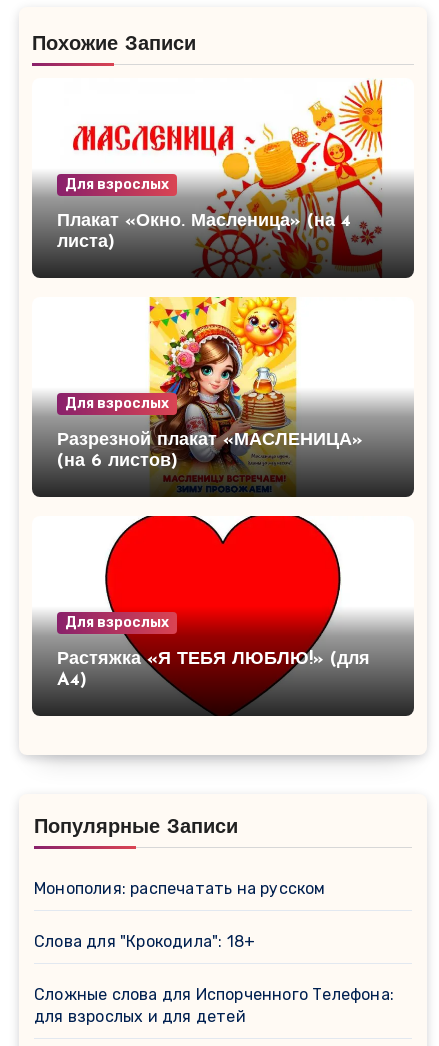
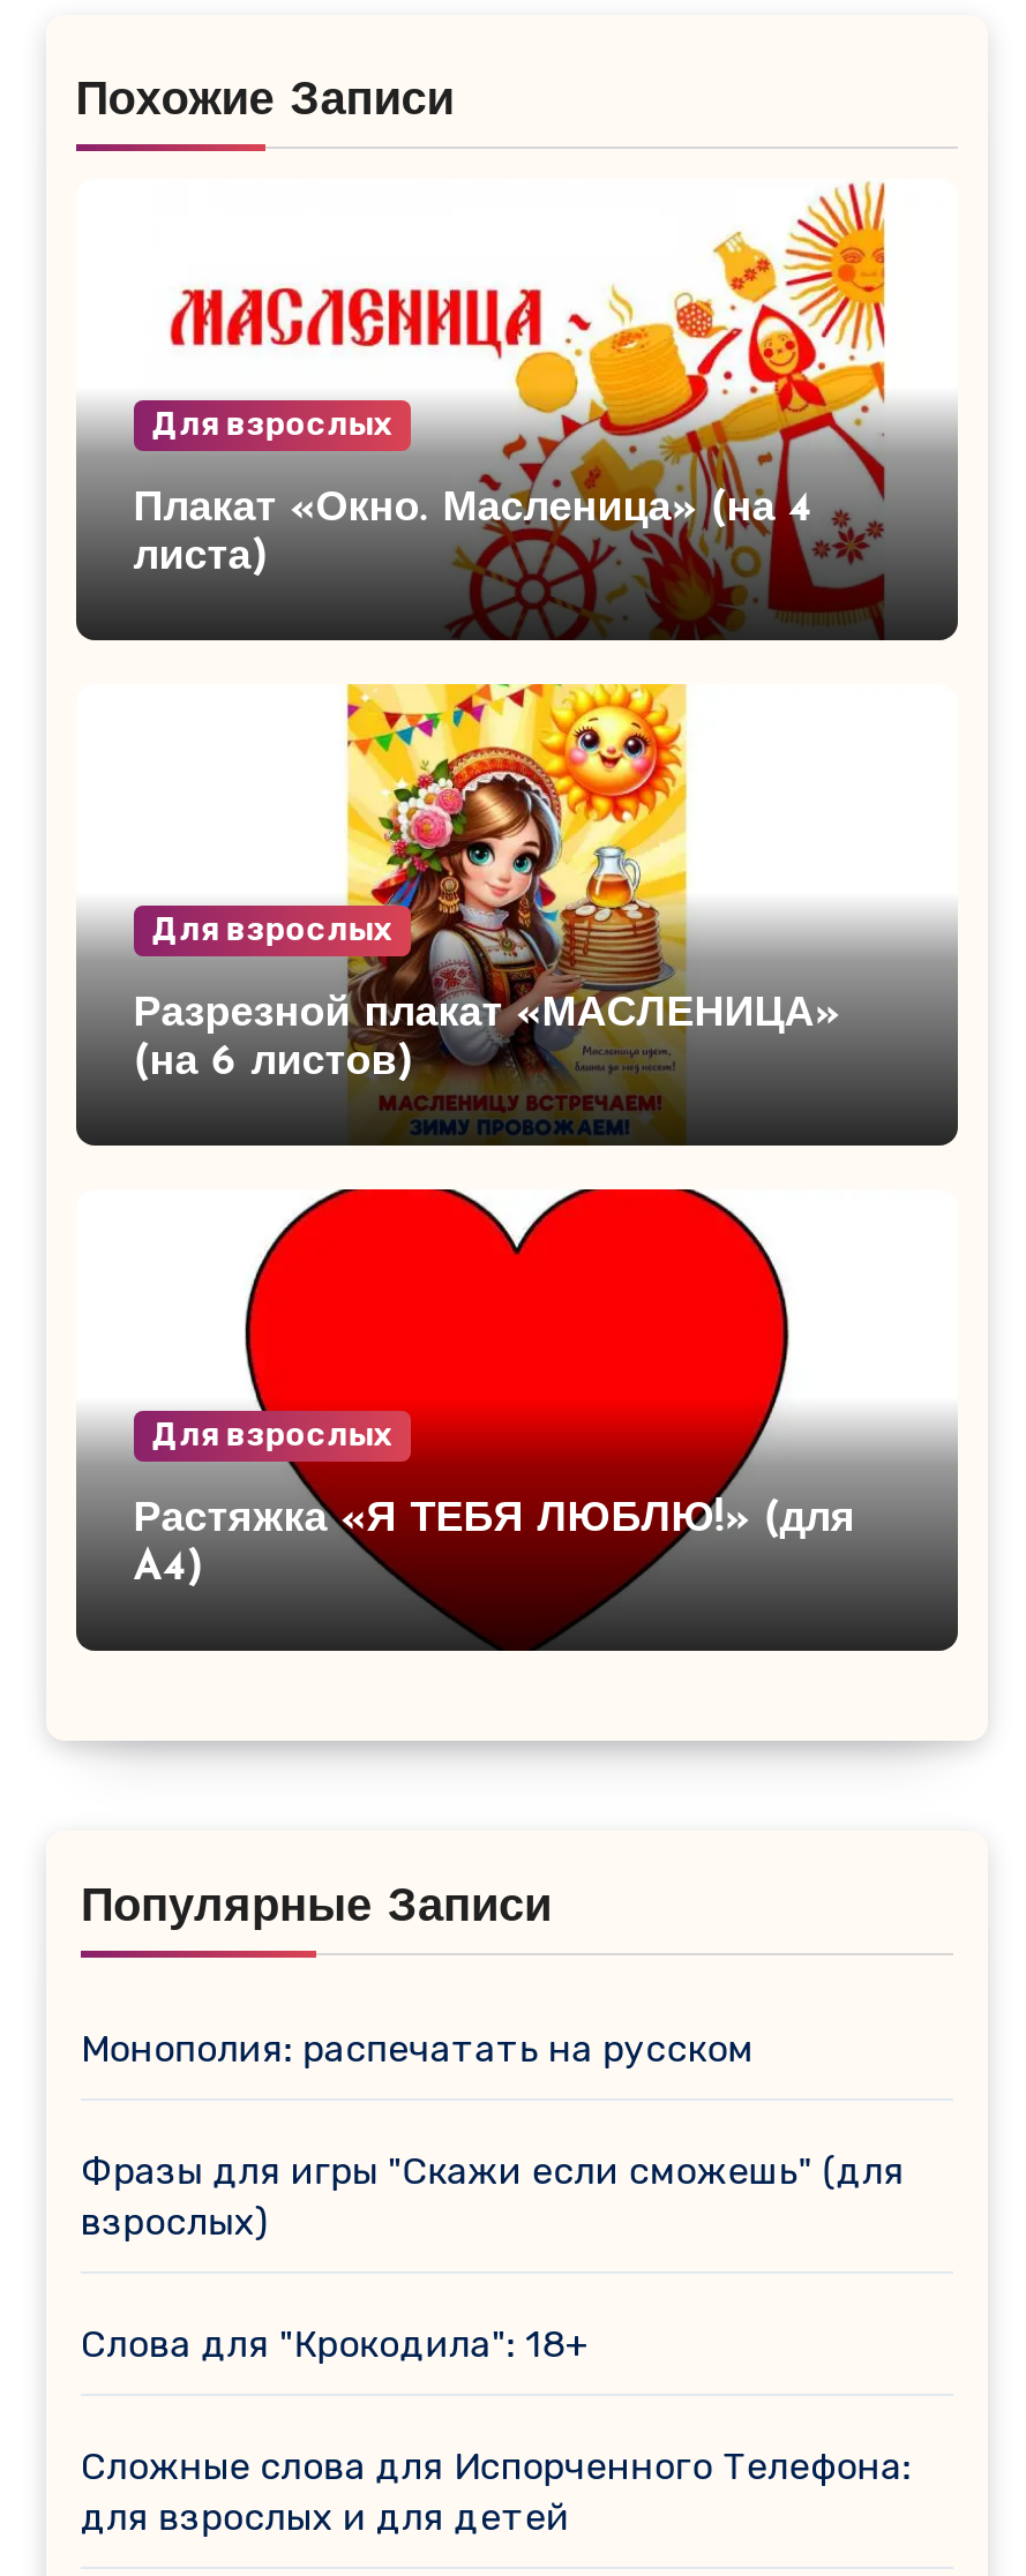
+ Фразы для игры "Скажи если сможешь" (для
+ взрослых)
